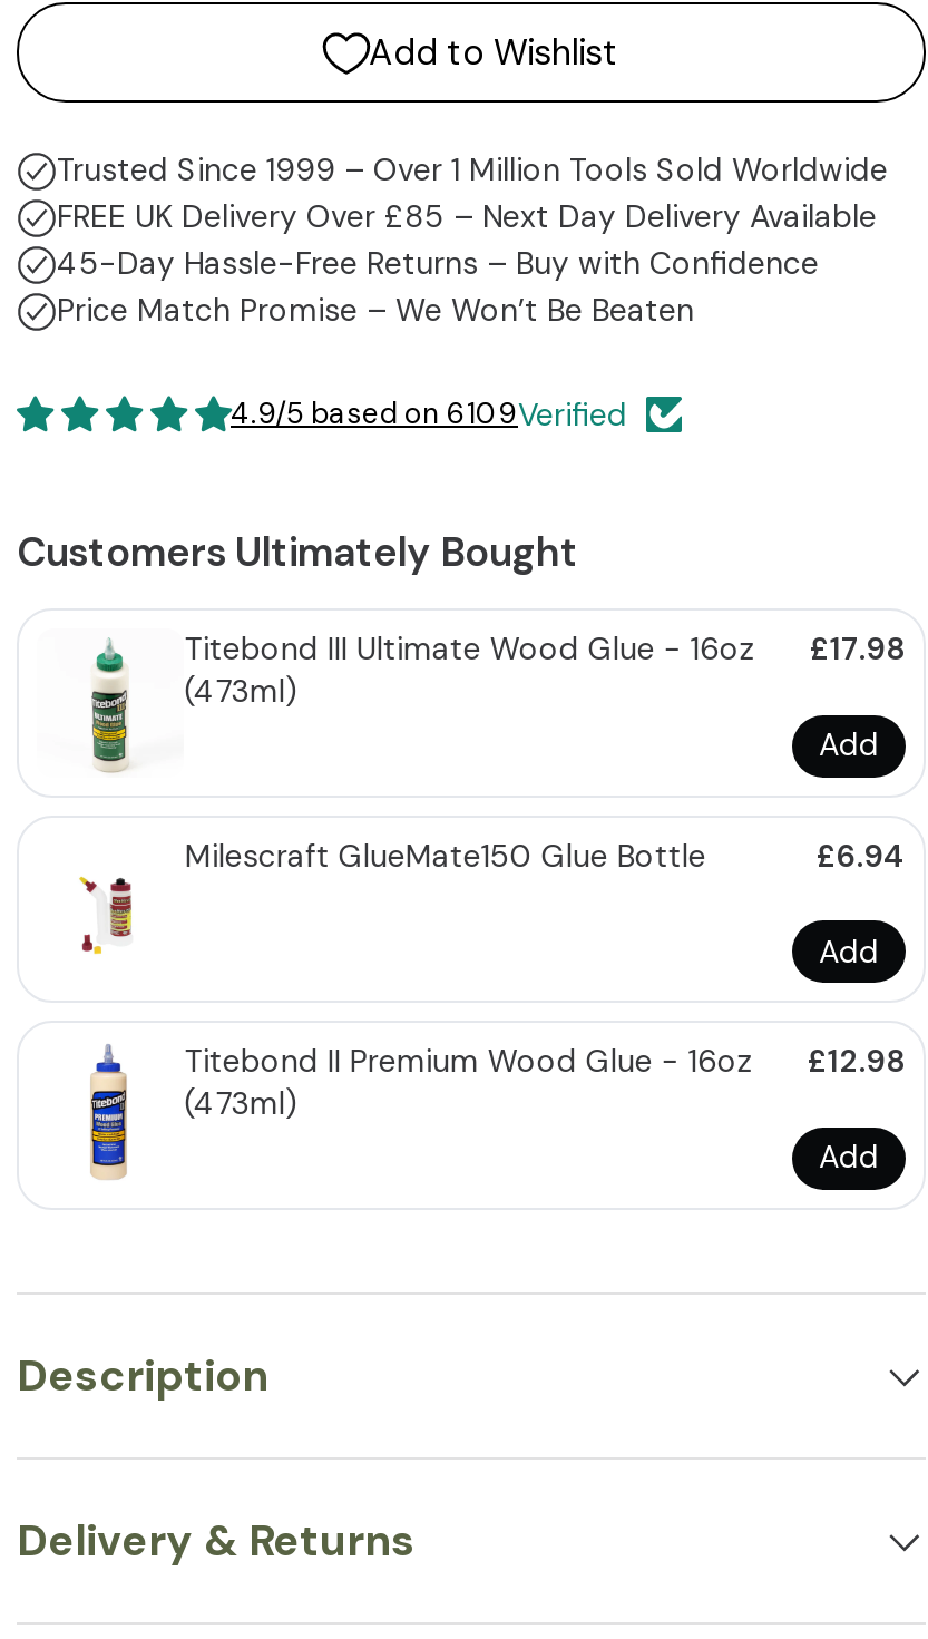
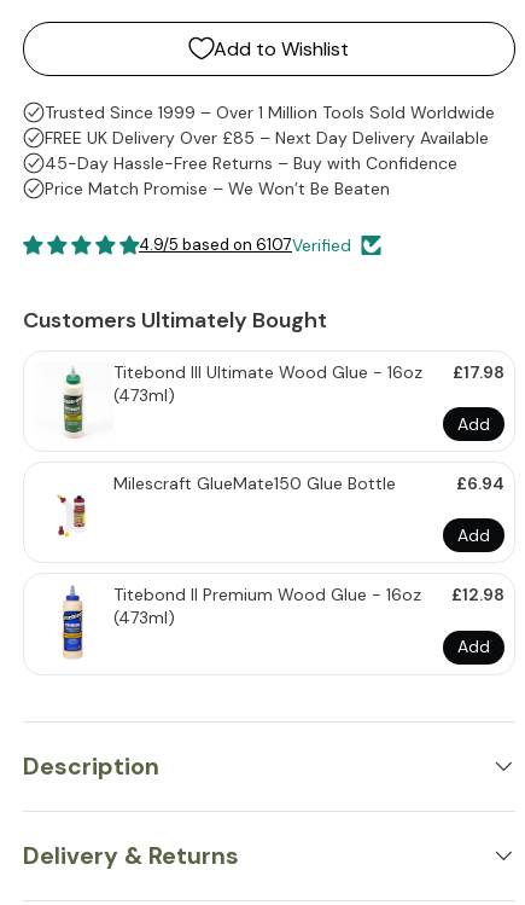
- 4.9/5 based on 6109Verified
+ 4.9/5 based on 6107Verified
